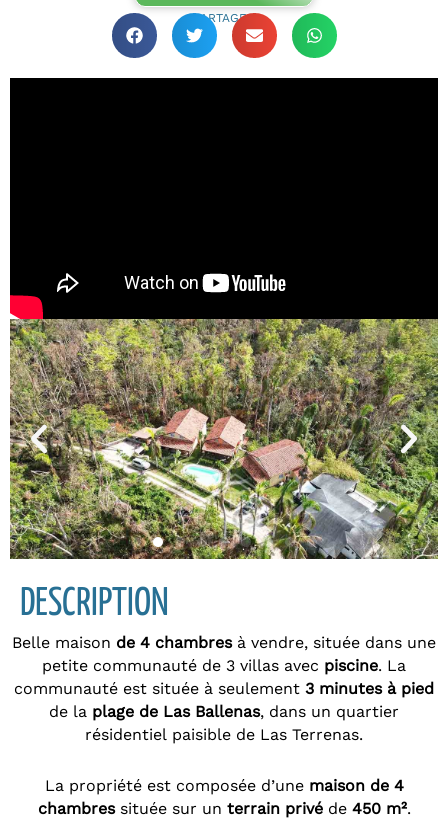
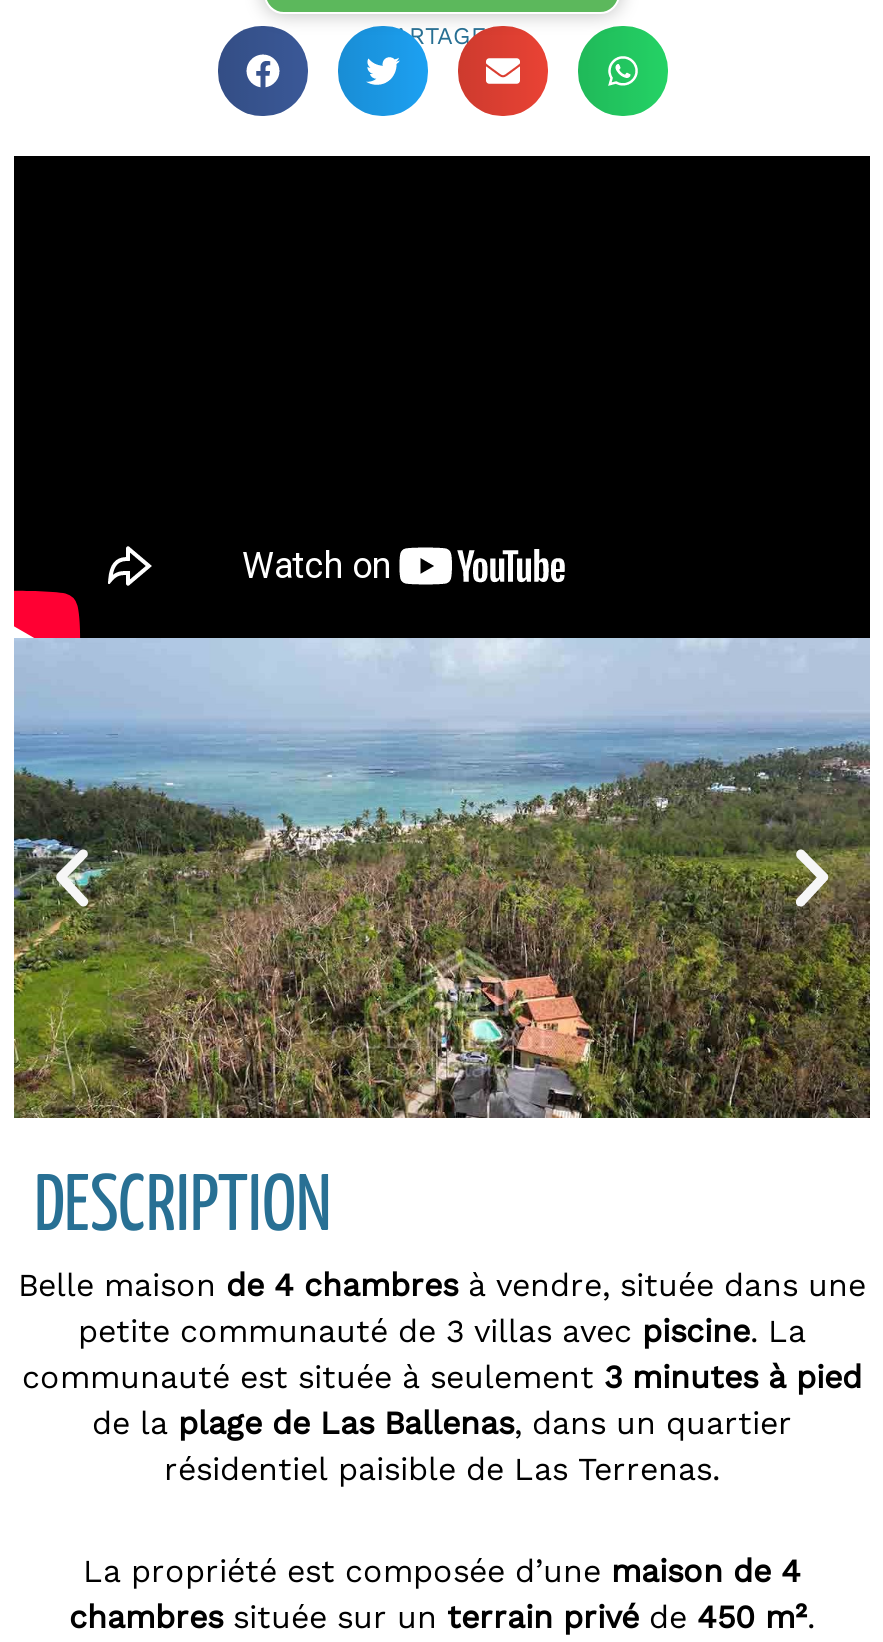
- [image]
+ [image]
